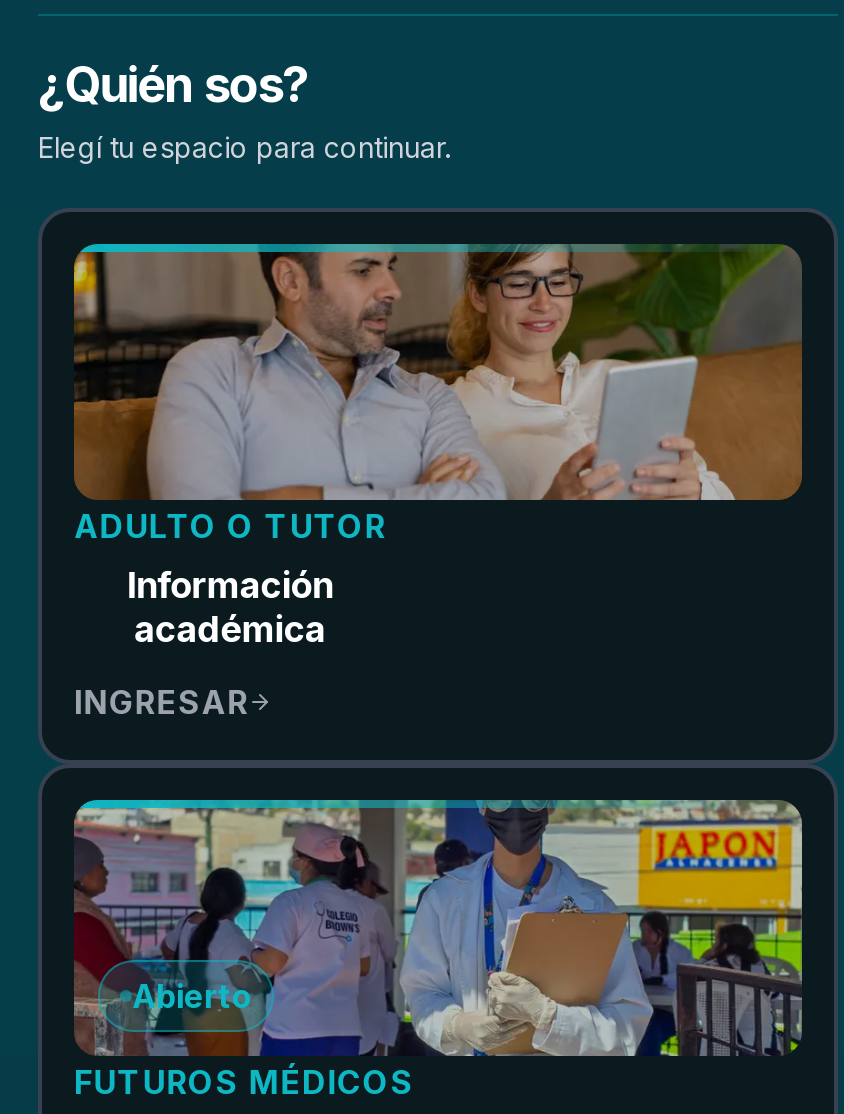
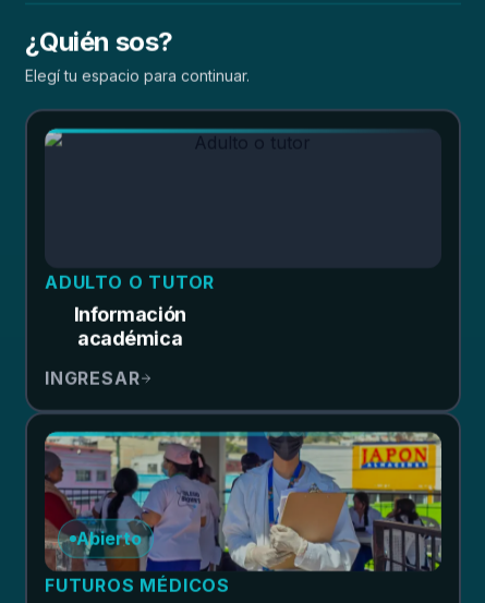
- [image]
